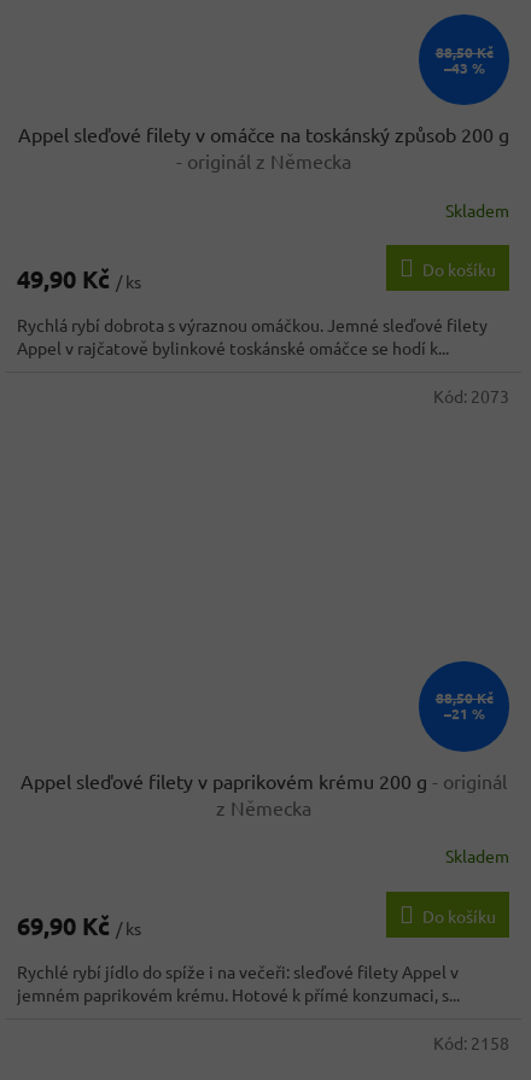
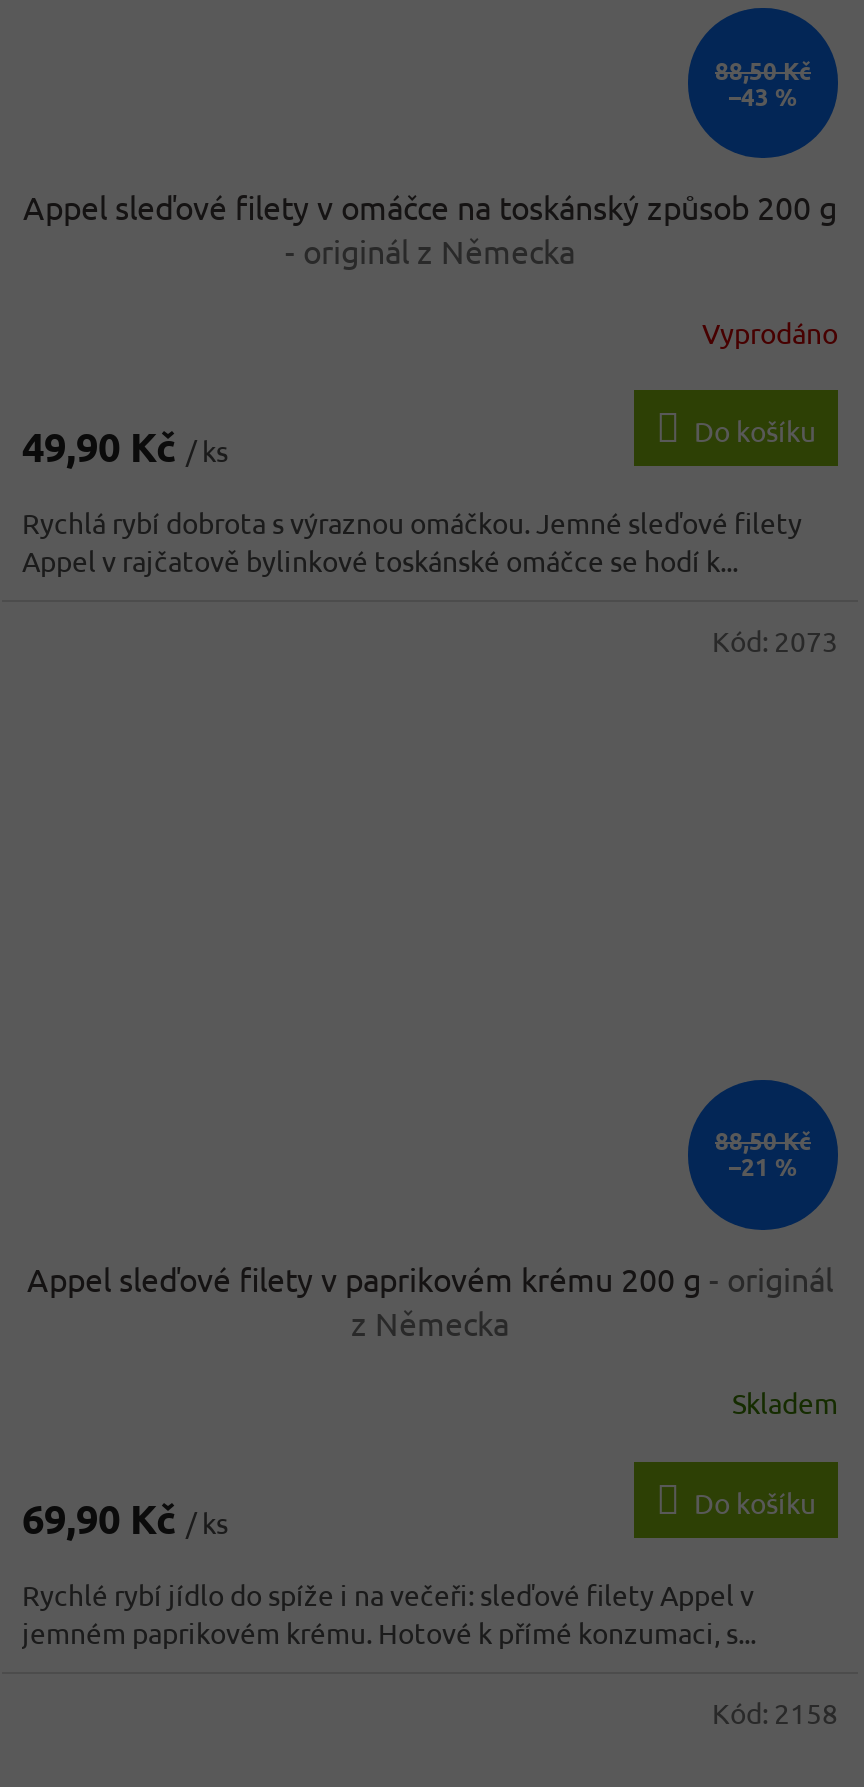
- Skladem
+ Vyprodáno
